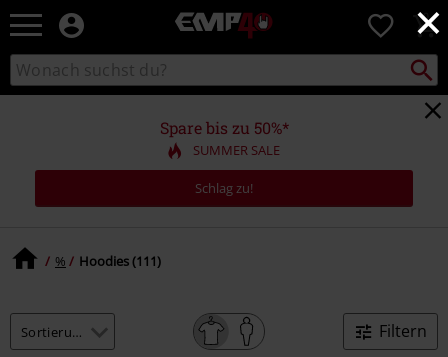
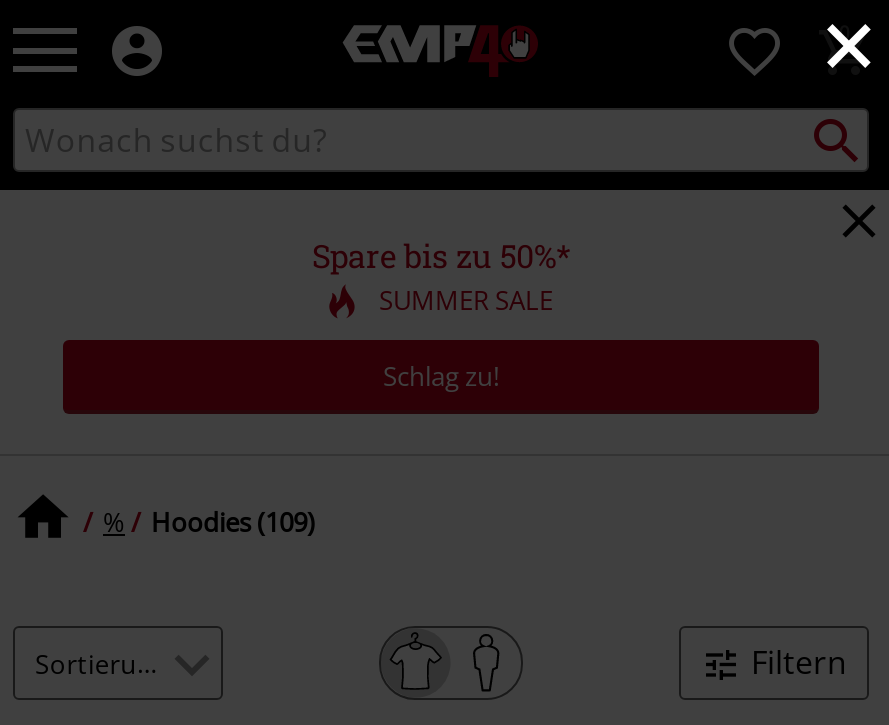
- Hoodies (111)
+ Hoodies (109)
